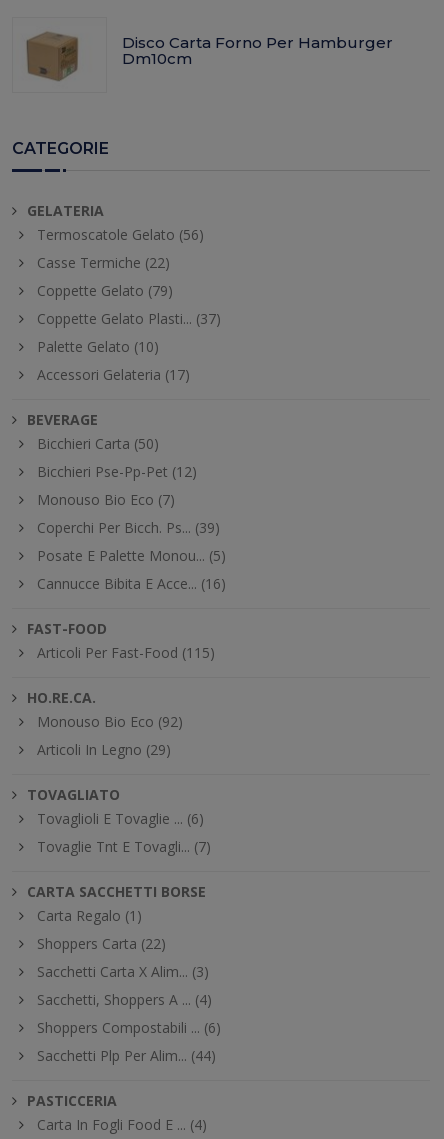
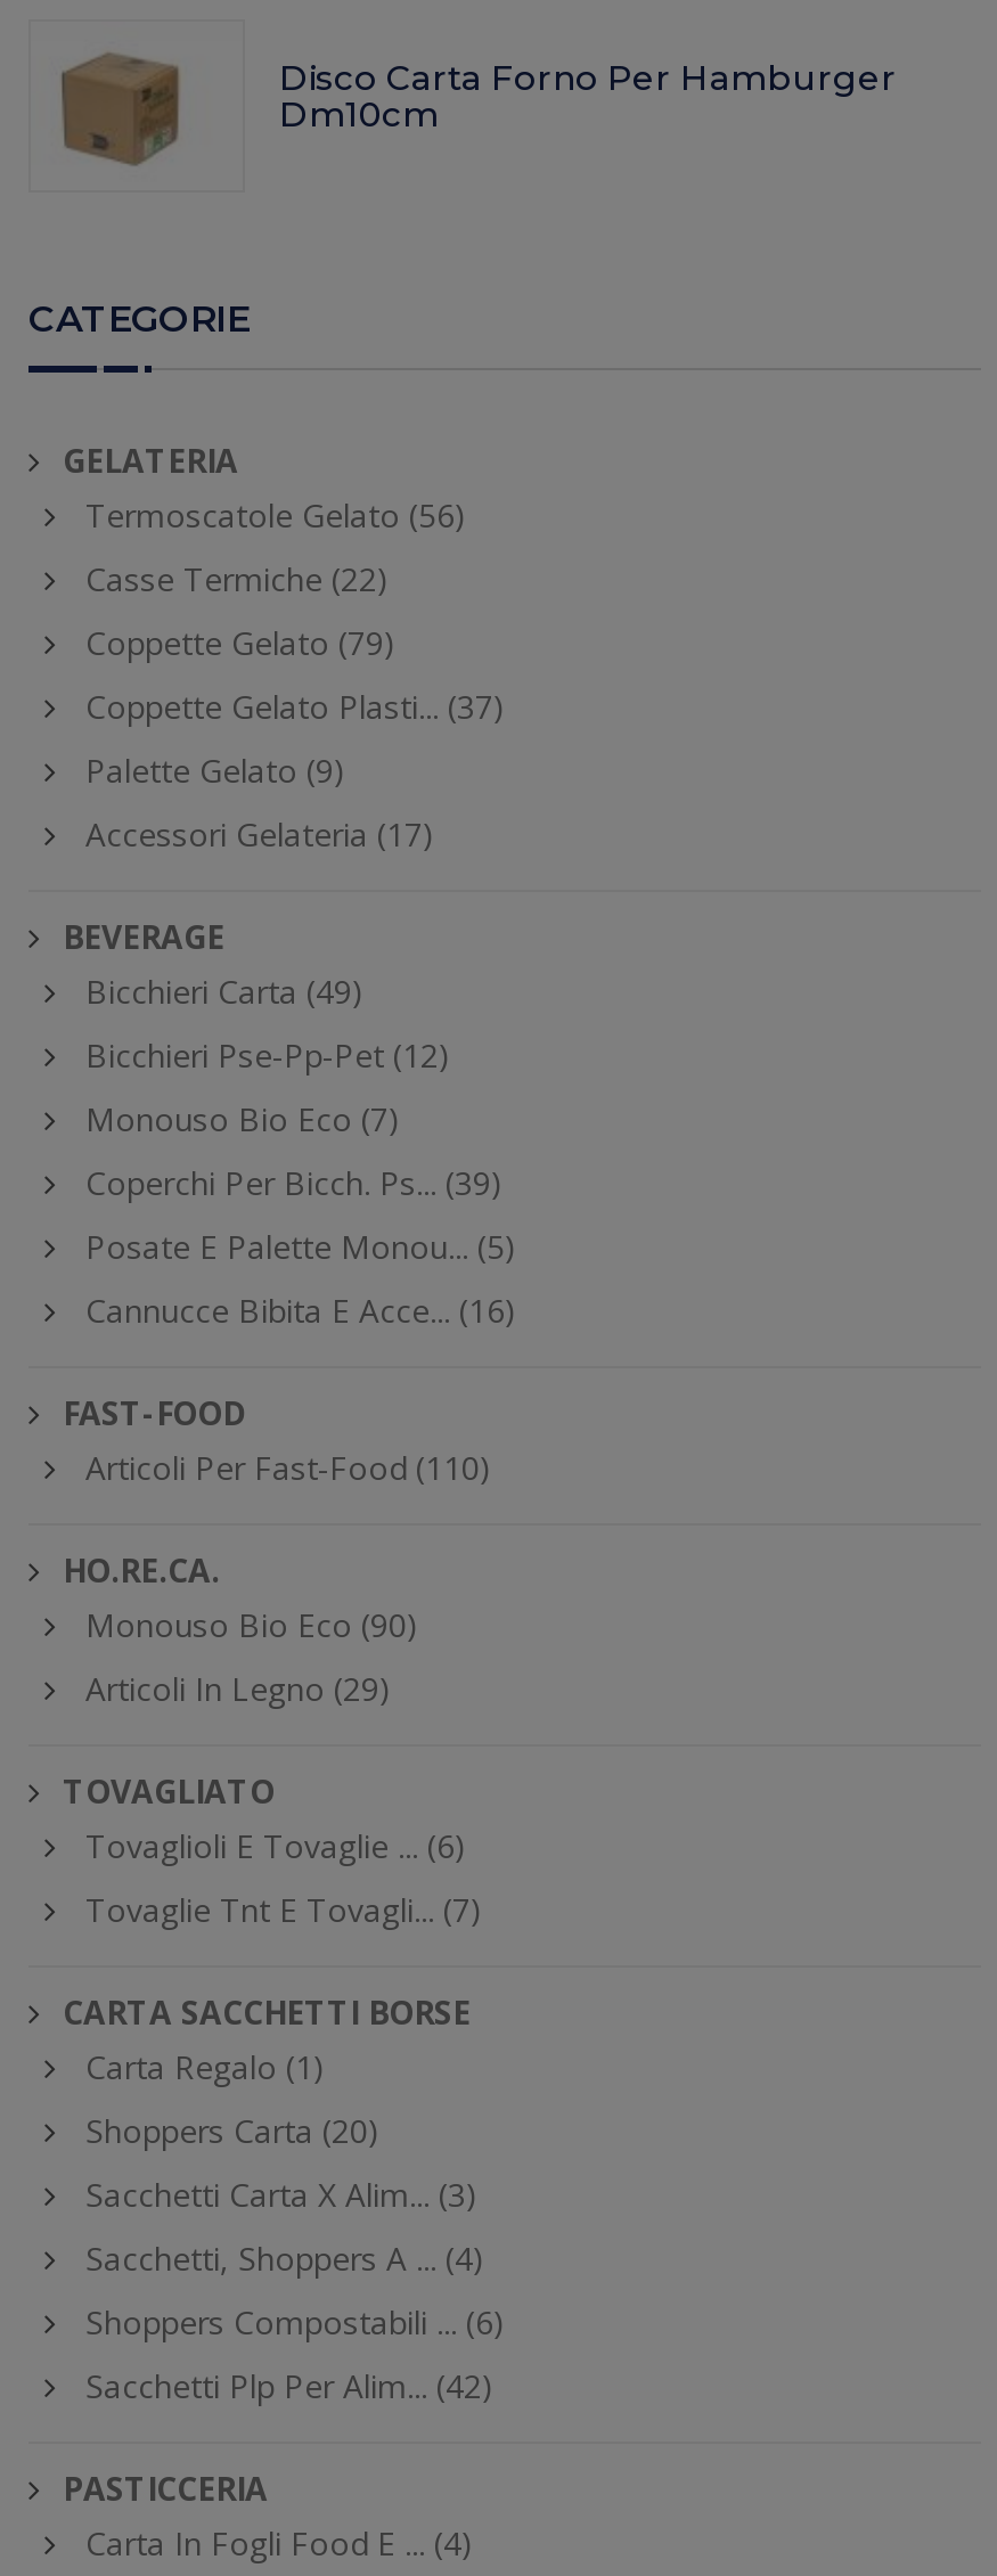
- Palette Gelato (10)
+ Palette Gelato (9)

- Bicchieri Carta (50)
+ Bicchieri Carta (49)

- Articoli Per Fast-Food (115)
+ Articoli Per Fast-Food (110)

- Monouso Bio Eco (92)
+ Monouso Bio Eco (90)

- Shoppers Carta (22)
+ Shoppers Carta (20)

- Sacchetti Plp Per Alim... (44)
+ Sacchetti Plp Per Alim... (42)
